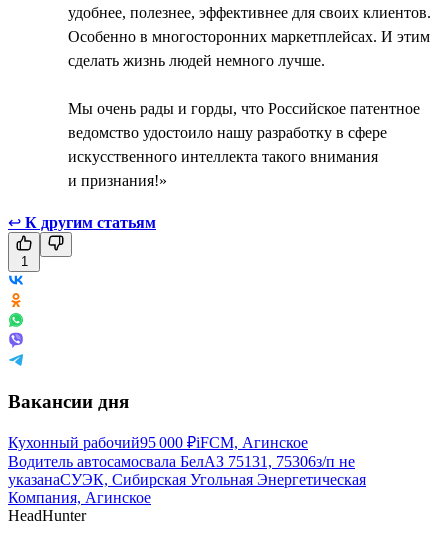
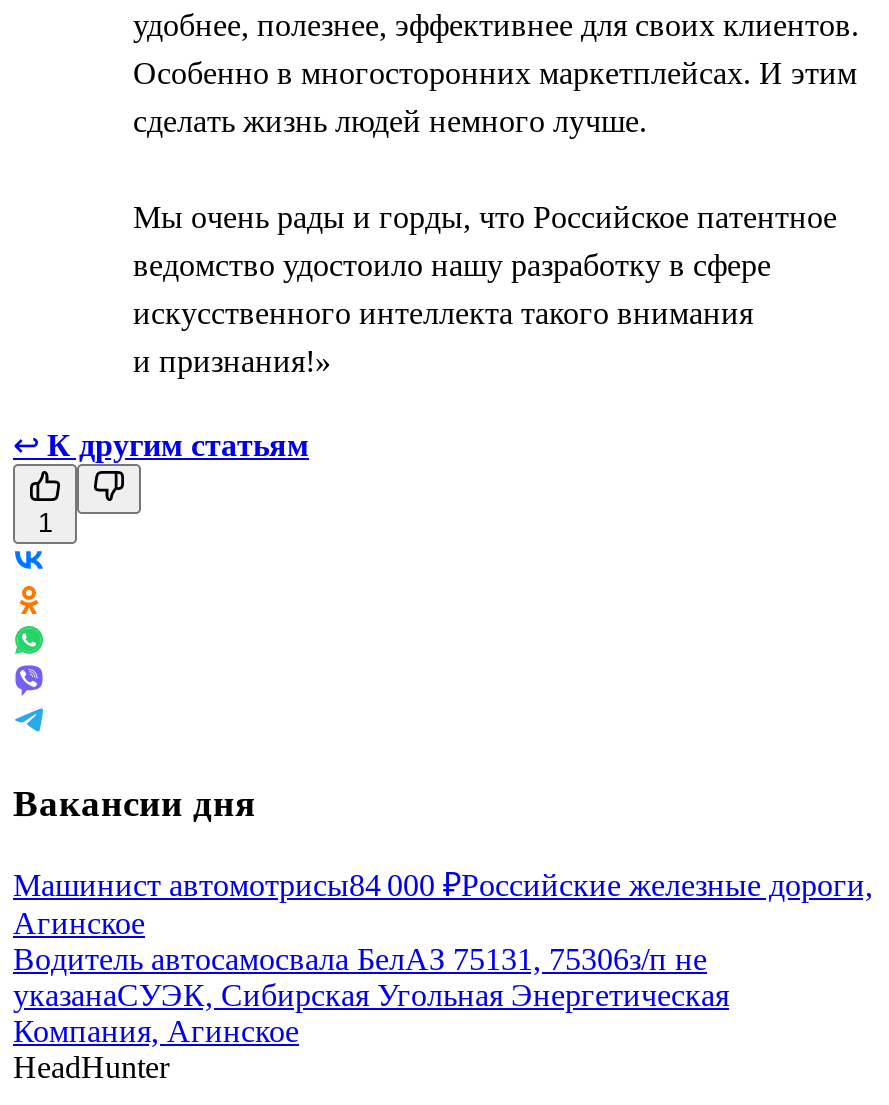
- Кухонный рабочий95 000 ₽iFCM, Агинское
+ Машинист автомотрисы84 000 ₽Российские железные дороги,
+ Агинское
